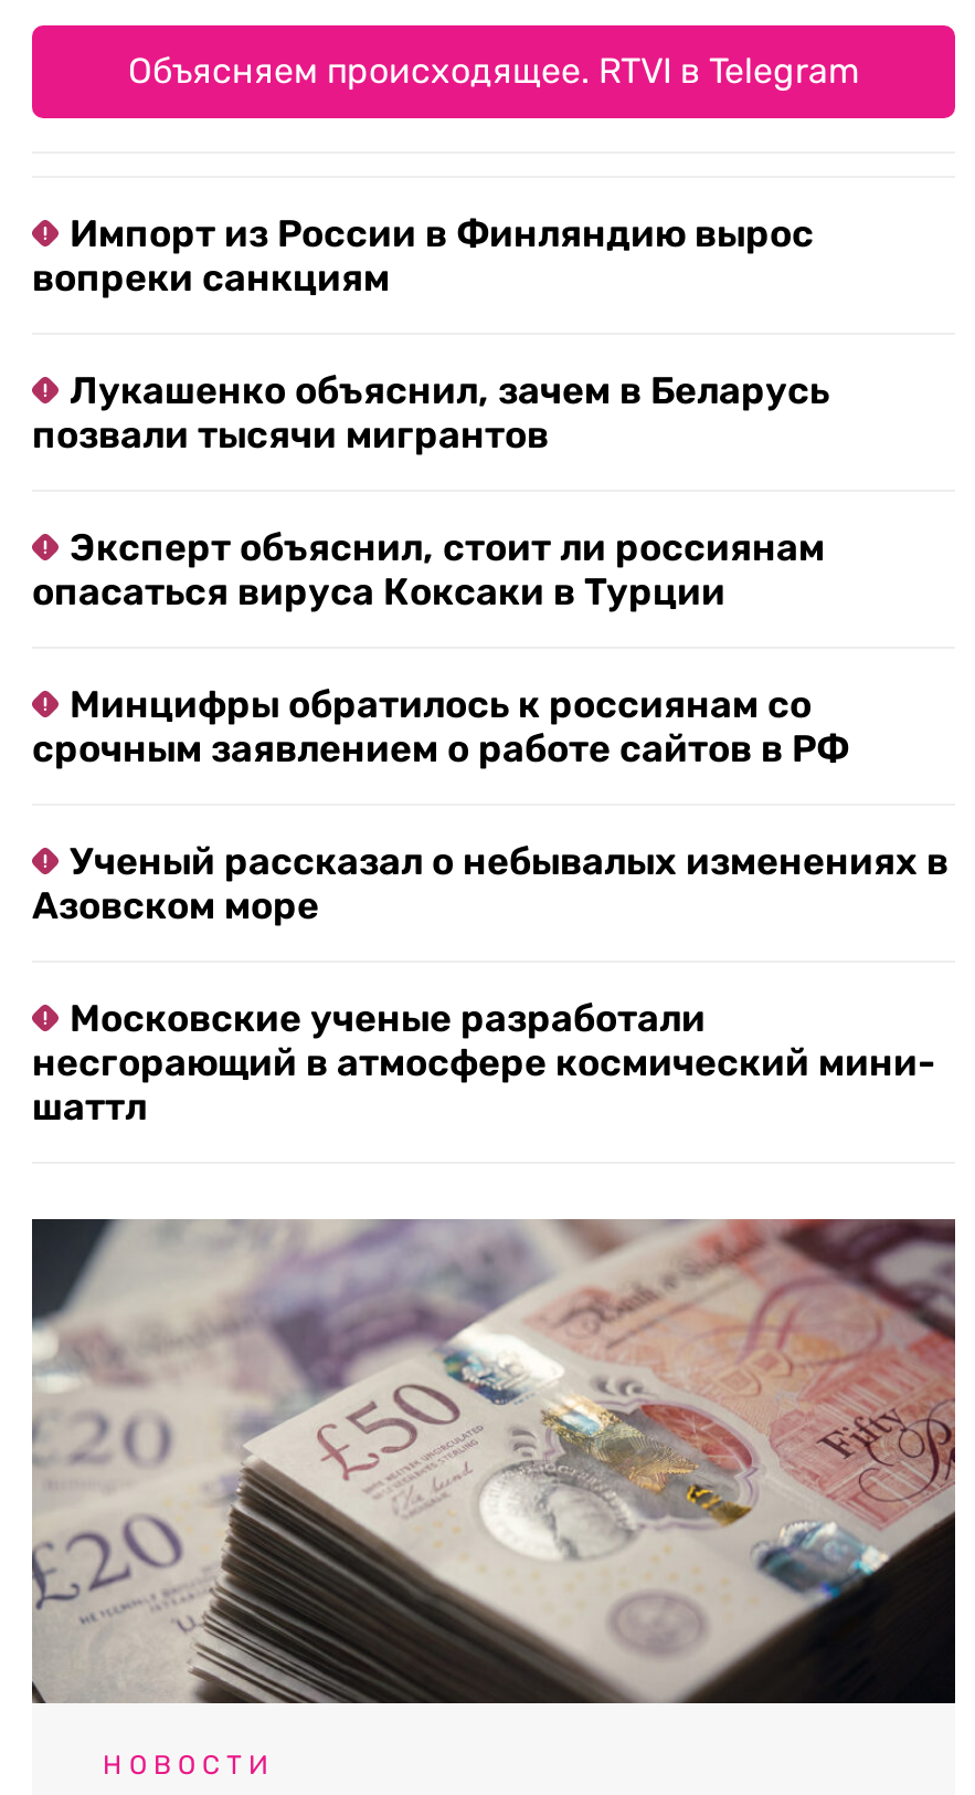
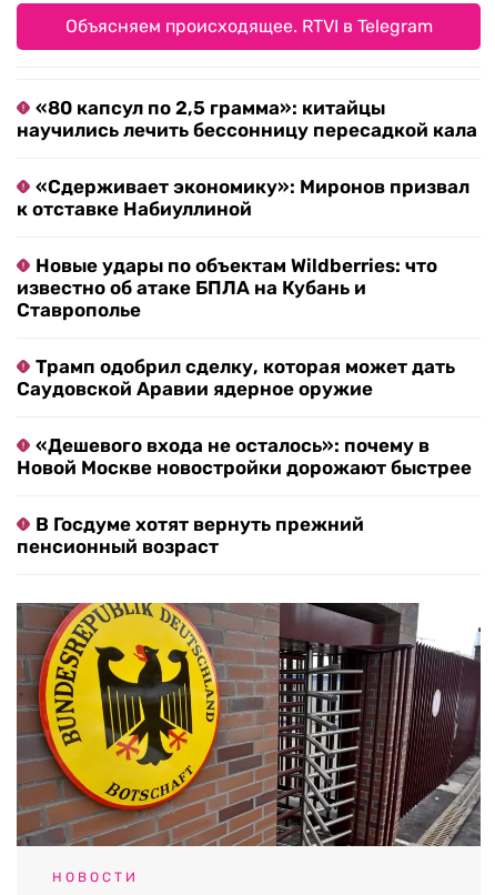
- Импорт из России в Финляндию вырос
- вопреки санкциям
+ «80 капсул по 2,5 грамма»: китайцы
+ научились лечить бессонницу пересадкой кала

- Лукашенко объяснил, зачем в Беларусь
- позвали тысячи мигрантов
+ «Сдерживает экономику»: Миронов призвал
+ к отставке Набиуллиной

- Эксперт объяснил, стоит ли россиянам
- опасаться вируса Коксаки в Турции
+ Новые удары по объектам Wildberries: что
+ известно об атаке БПЛА на Кубань и
+ Ставрополье

- Минцифры обратилось к россиянам со
- срочным заявлением о работе сайтов в РФ
+ Трамп одобрил сделку, которая может дать
+ Саудовской Аравии ядерное оружие

- Ученый рассказал о небывалых изменениях в
- Азовском море
+ «Дешевого входа не осталось»: почему в
+ Новой Москве новостройки дорожают быстрее

- Московские ученые разработали
- несгорающий в атмосфере космический мини-
- шаттл
+ В Госдуме хотят вернуть прежний
+ пенсионный возраст

- [image]
+ [image]
